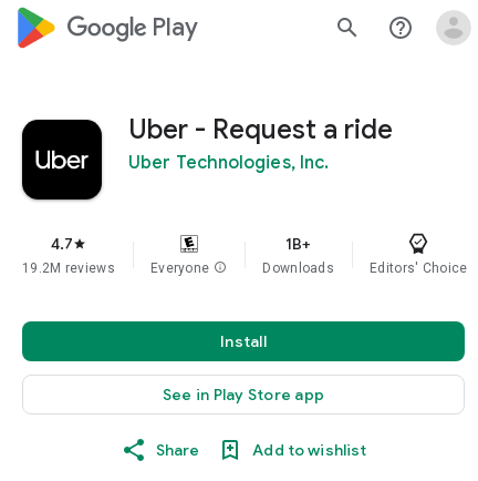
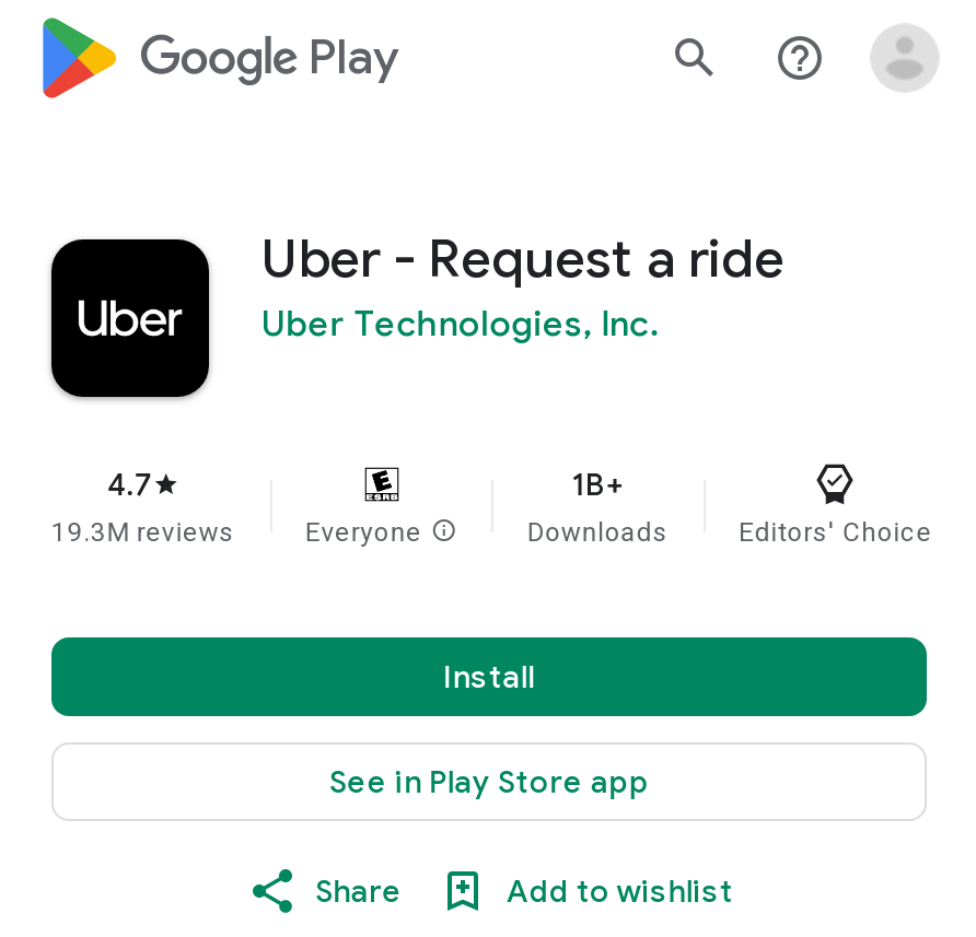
- 19.2M reviews
+ 19.3M reviews
